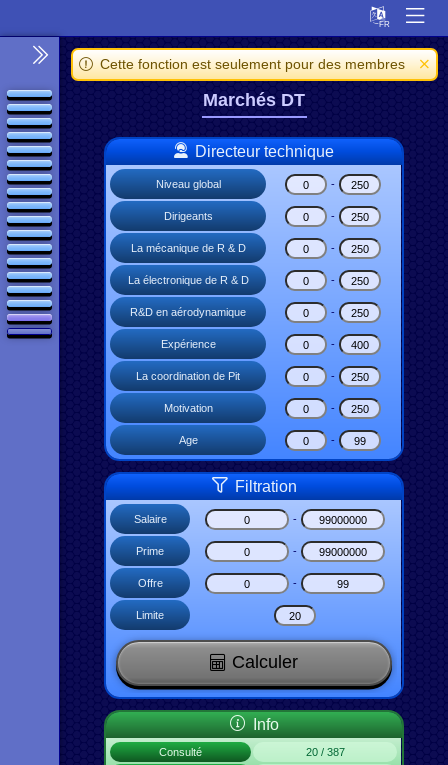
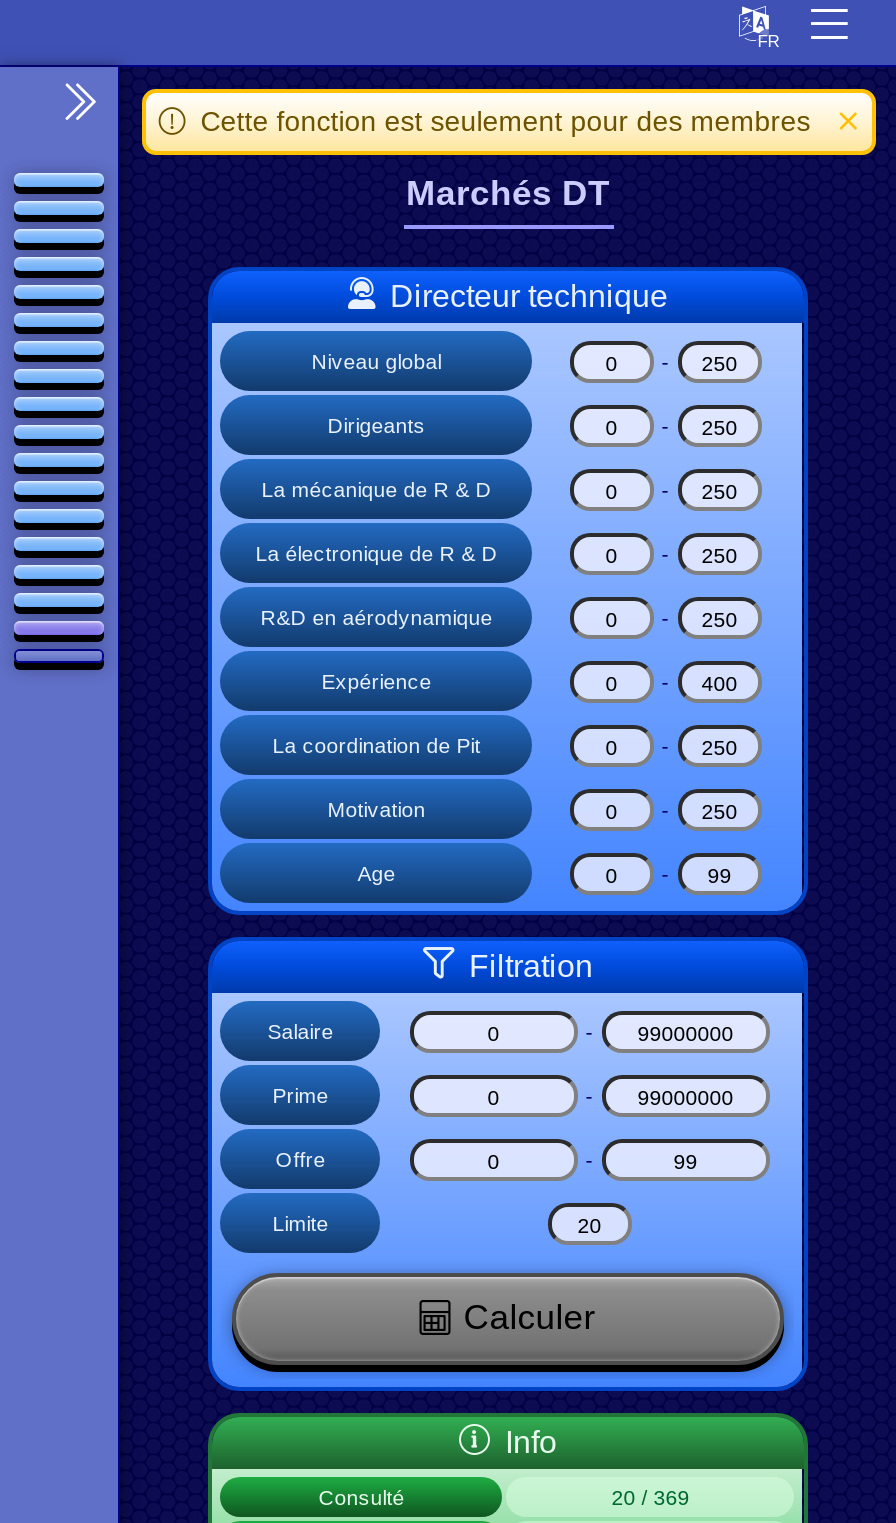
- 20 / 387
+ 20 / 369
